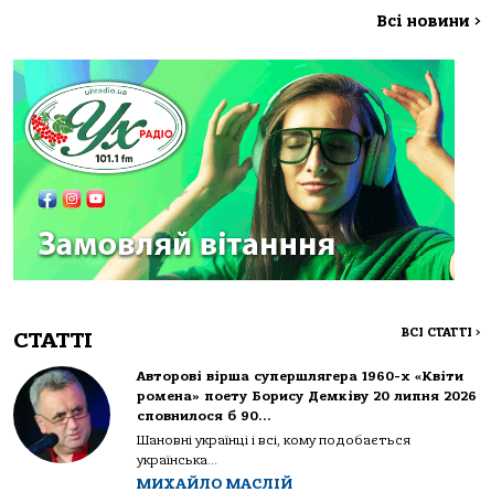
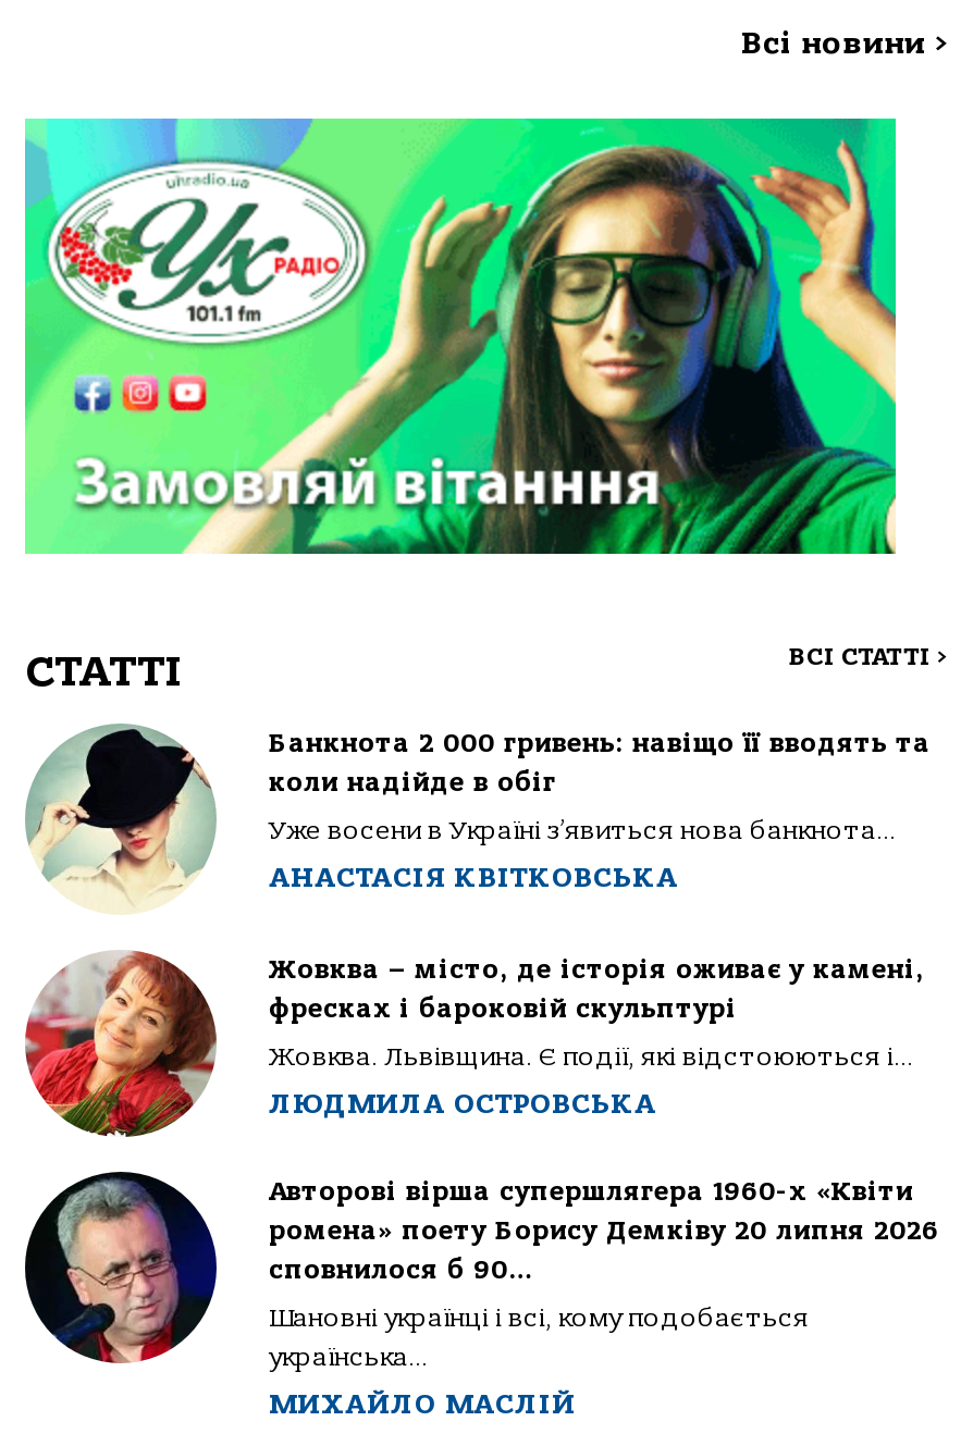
+ [image]

+ [image]
+ Банкнота 2 000 гривень: навіщо її вводять та
+ коли надійде в обіг
+ Уже восени в Україні з’явиться нова банкнота...
+ АНАСТАСІЯ КВІТКОВСЬКА
+ Жовква – місто, де історія оживає у камені,
+ фресках і бароковій скульптурі
+ Жовква. Львівщина. Є події, які відстоюються і...
+ ЛЮДМИЛА ОСТРОВСЬКА
